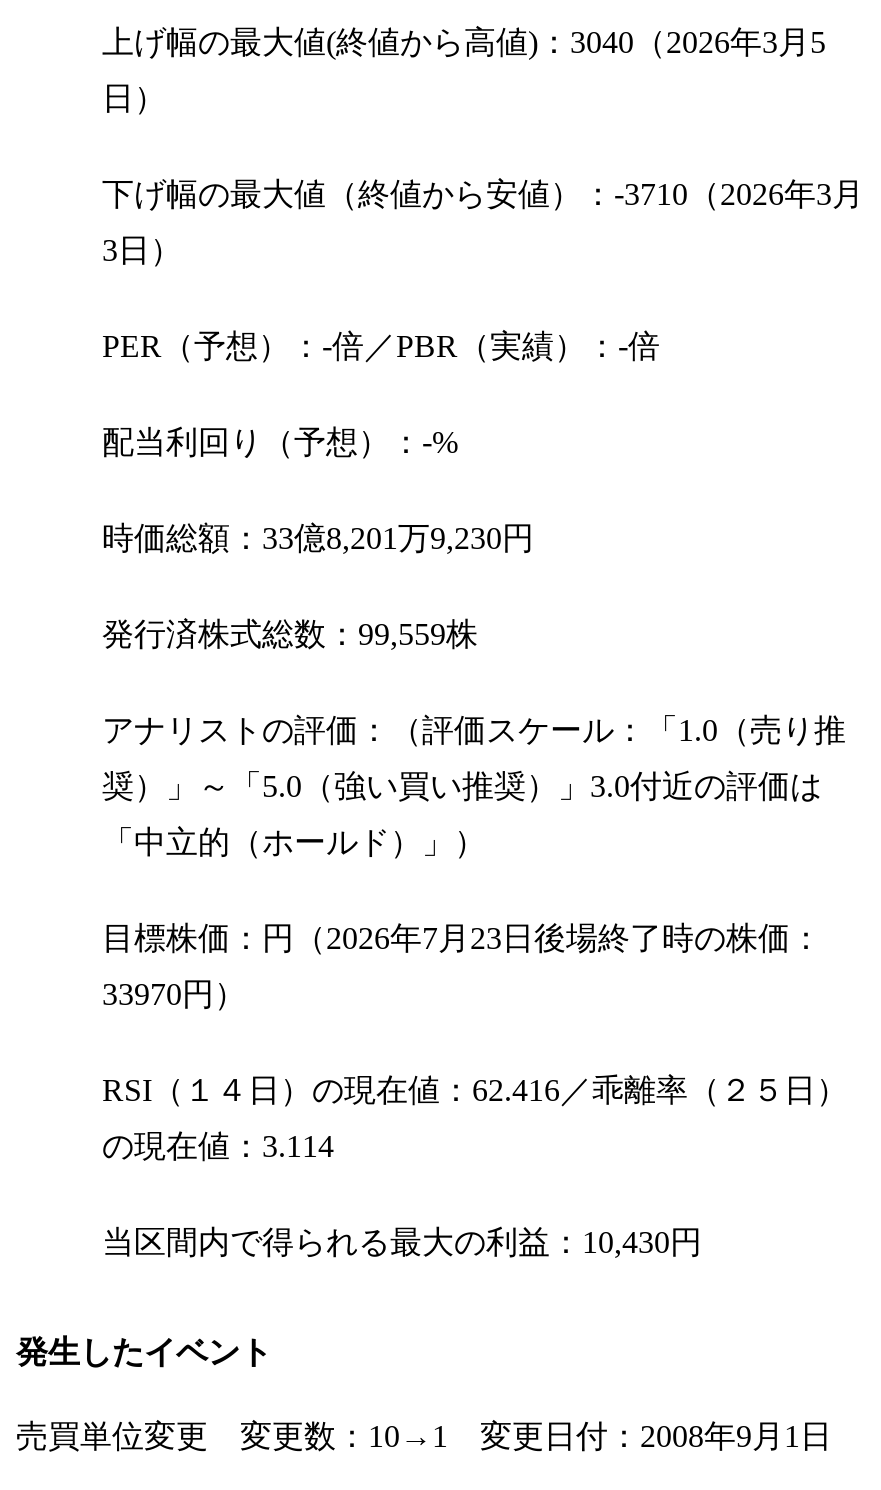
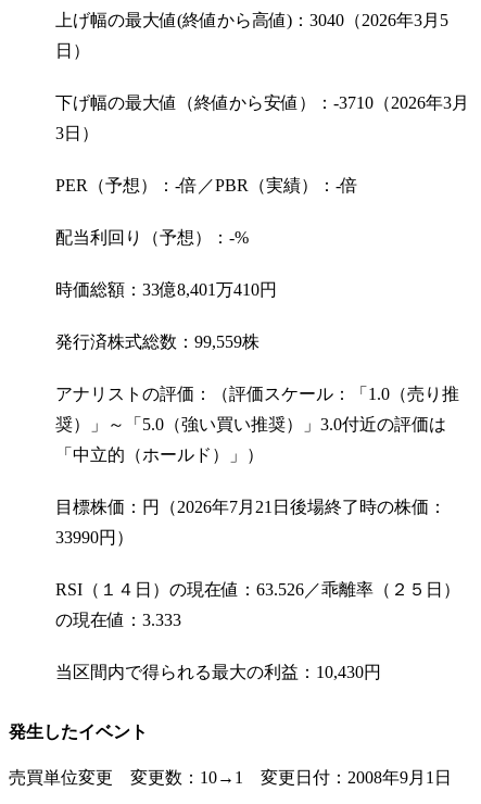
- 時価総額：33億8,201万9,230円
+ 時価総額：33億8,401万410円

- 目標株価：円（2026年7月23日後場終了時の株価：
+ 目標株価：円（2026年7月21日後場終了時の株価：

- 33970円）
+ 33990円）

- RSI（１４日）の現在値：62.416／乖離率（２５日）
+ RSI（１４日）の現在値：63.526／乖離率（２５日）

- の現在値：3.114
+ の現在値：3.333
